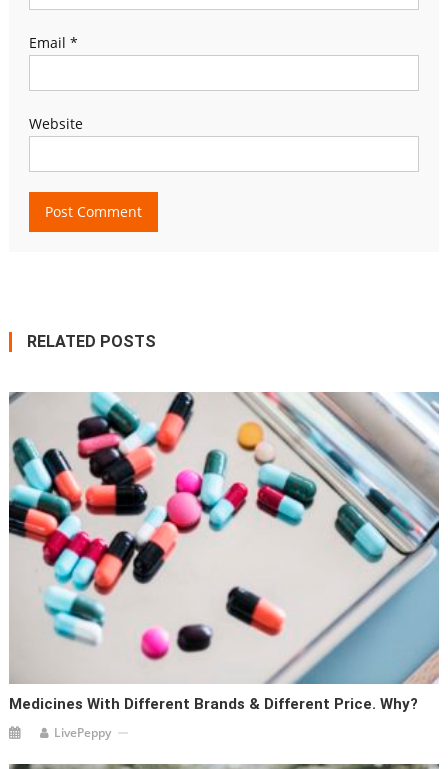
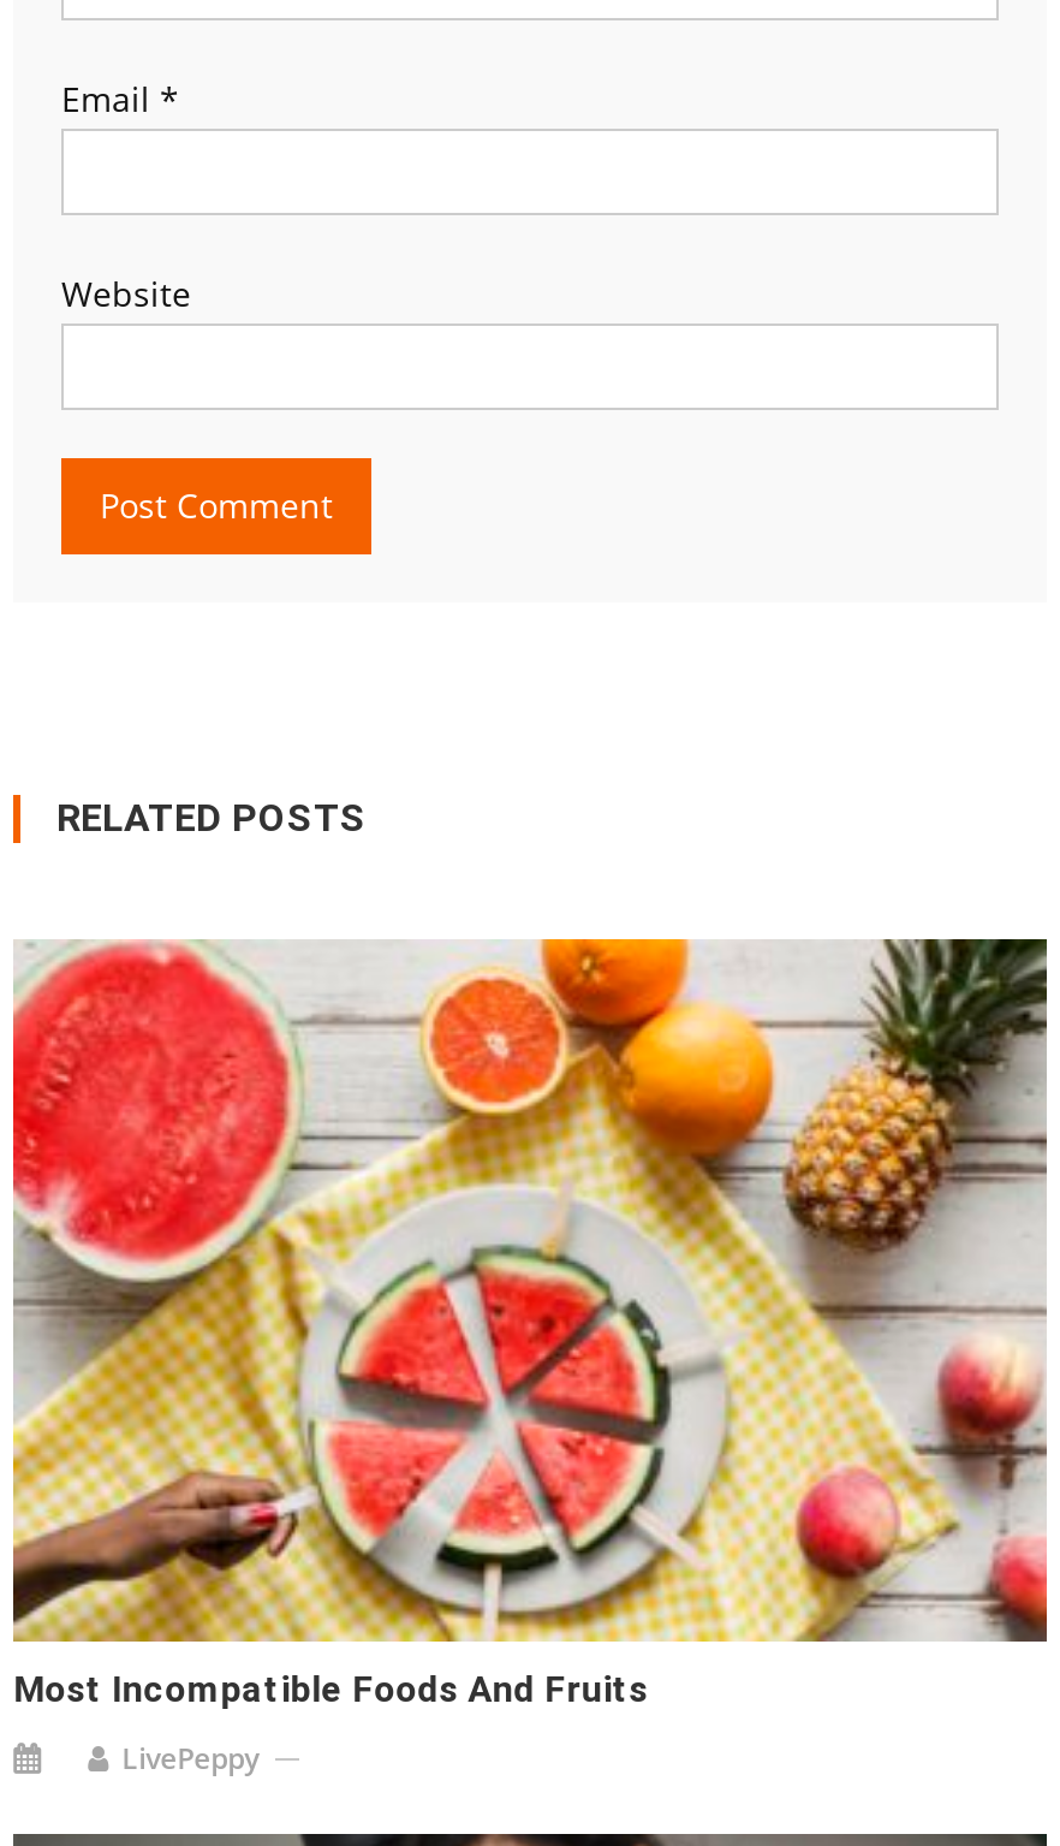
- [image]
- Medicines With Different Brands & Different Price. Why?
+ [image]
+ Most Incompatible Foods And Fruits
